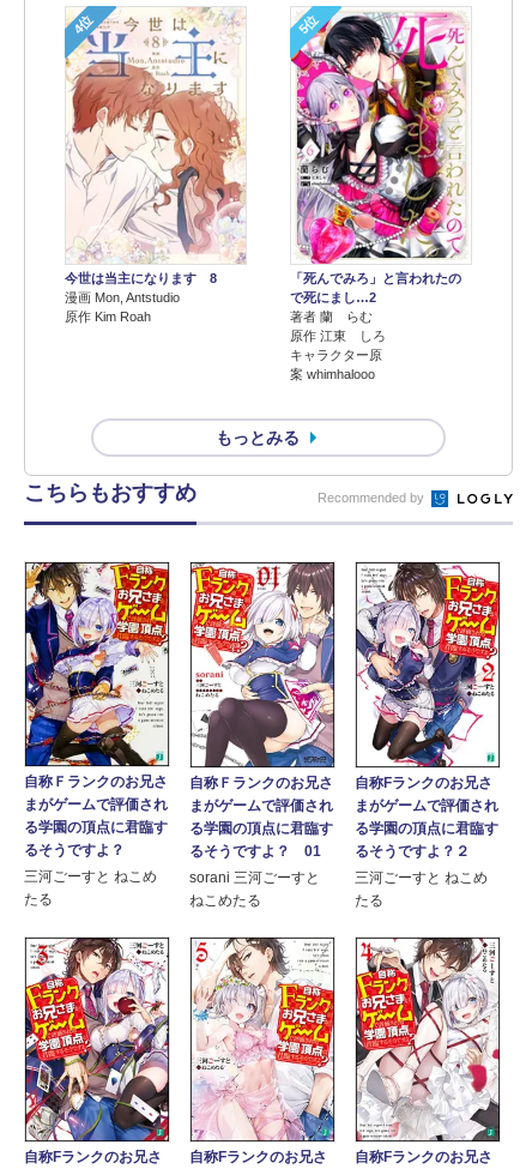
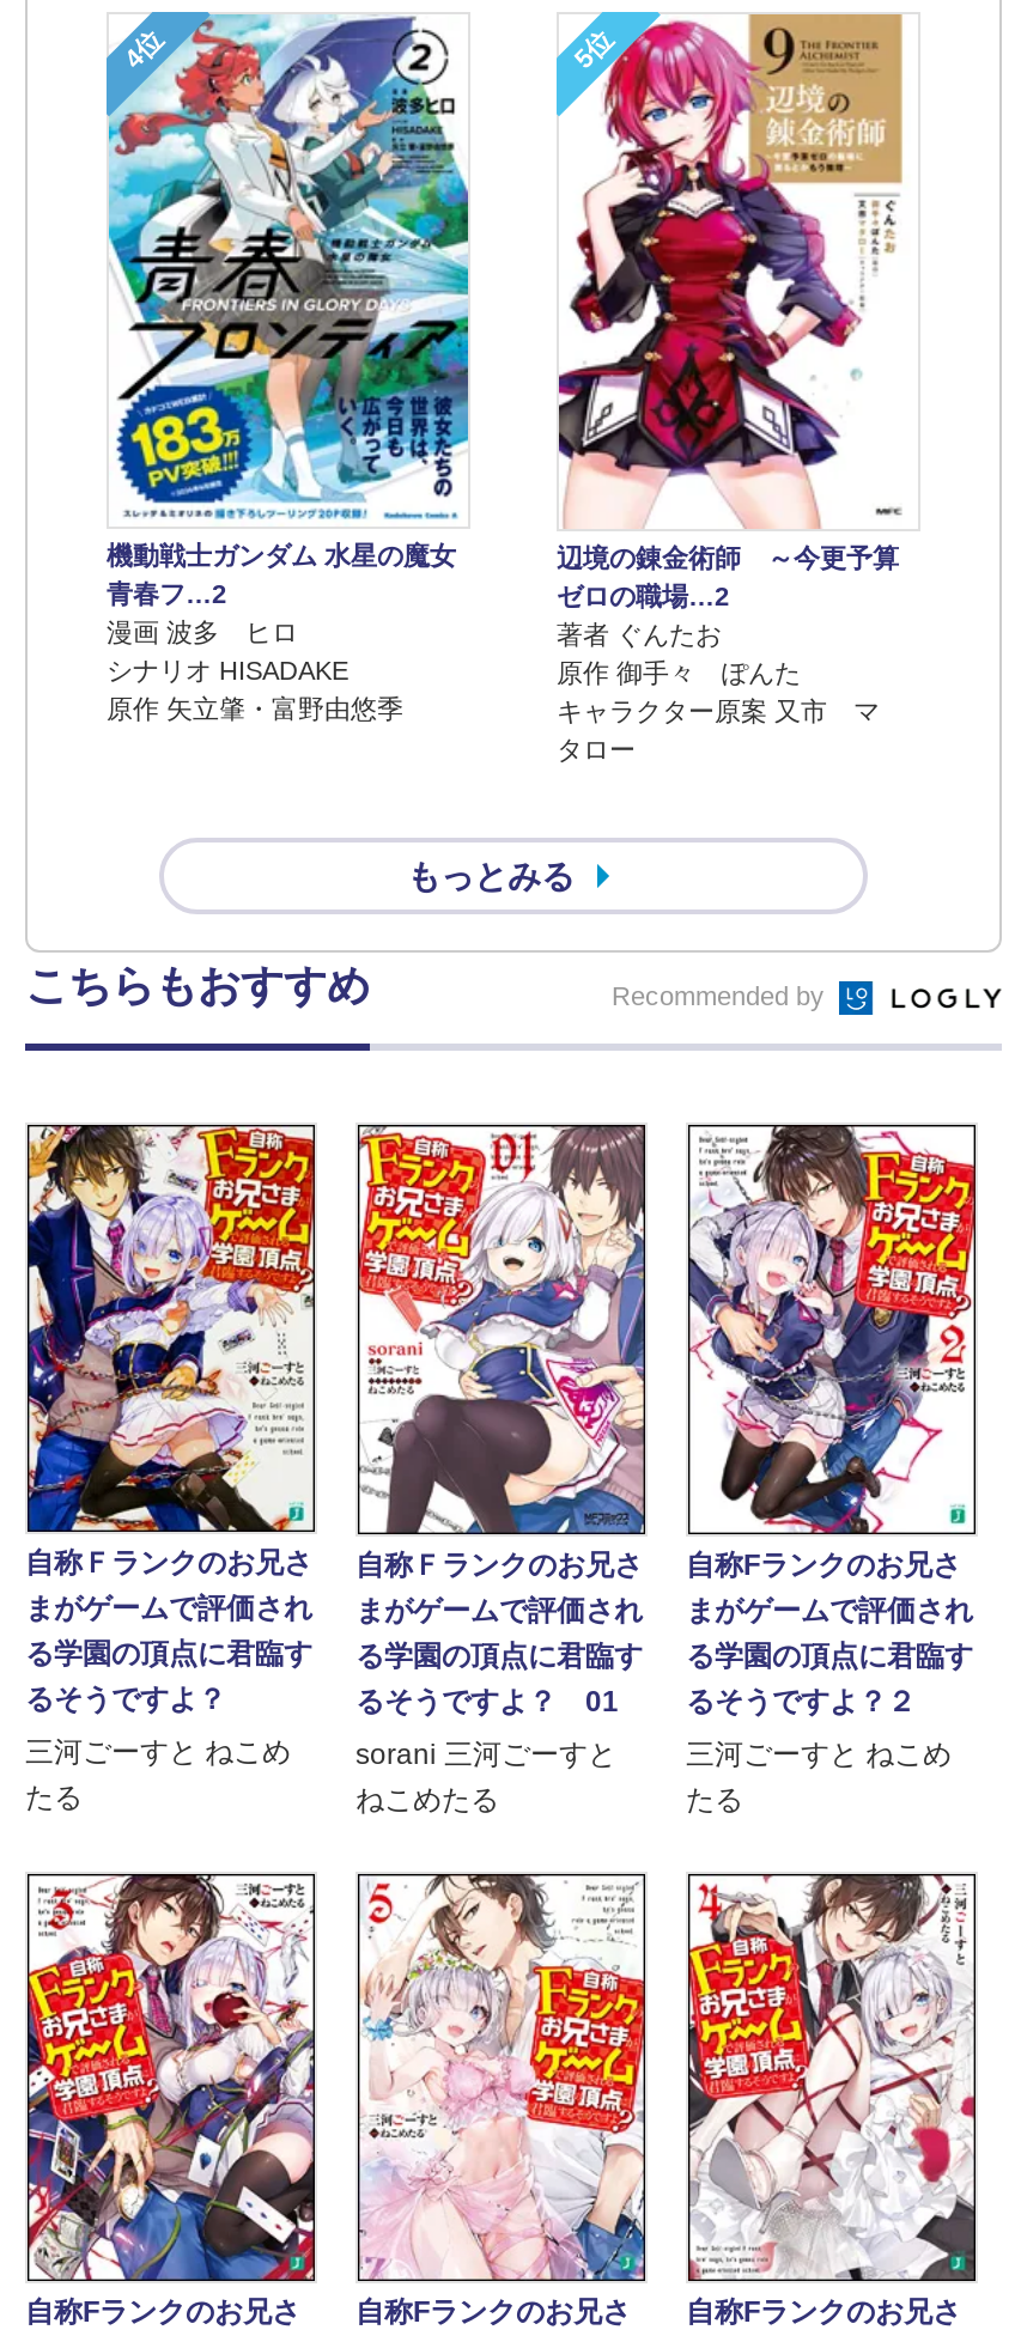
- [image]
- 今世は当主になります 8
- 漫画 Mon, Antstudio
- 原作 Kim Roah
+ [image]
+ 機動戦士ガンダム 水星の魔女
+ 青春フ…2
+ 漫画 波多 ヒロ
+ シナリオ HISADAKE
+ 原作 矢立肇・富野由悠季

- [image]
- 「死んでみろ」と言われたの
- で死にまし…2
- 著者 蘭 らむ
- 原作 江東 しろ
- キャラクター原
- 案 whimhalooo
+ [image]
+ 辺境の錬金術師 ～今更予算
+ ゼロの職場…2
+ 著者 ぐんたお
+ 原作 御手々 ぽんた
+ キャラクター原案 又市 マ
+ タロー
